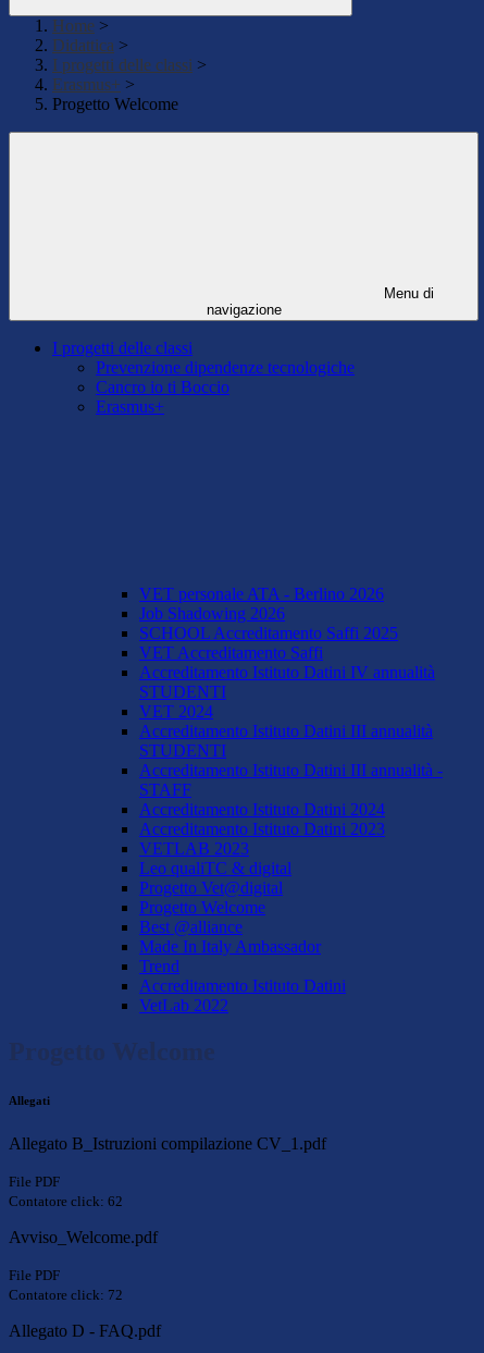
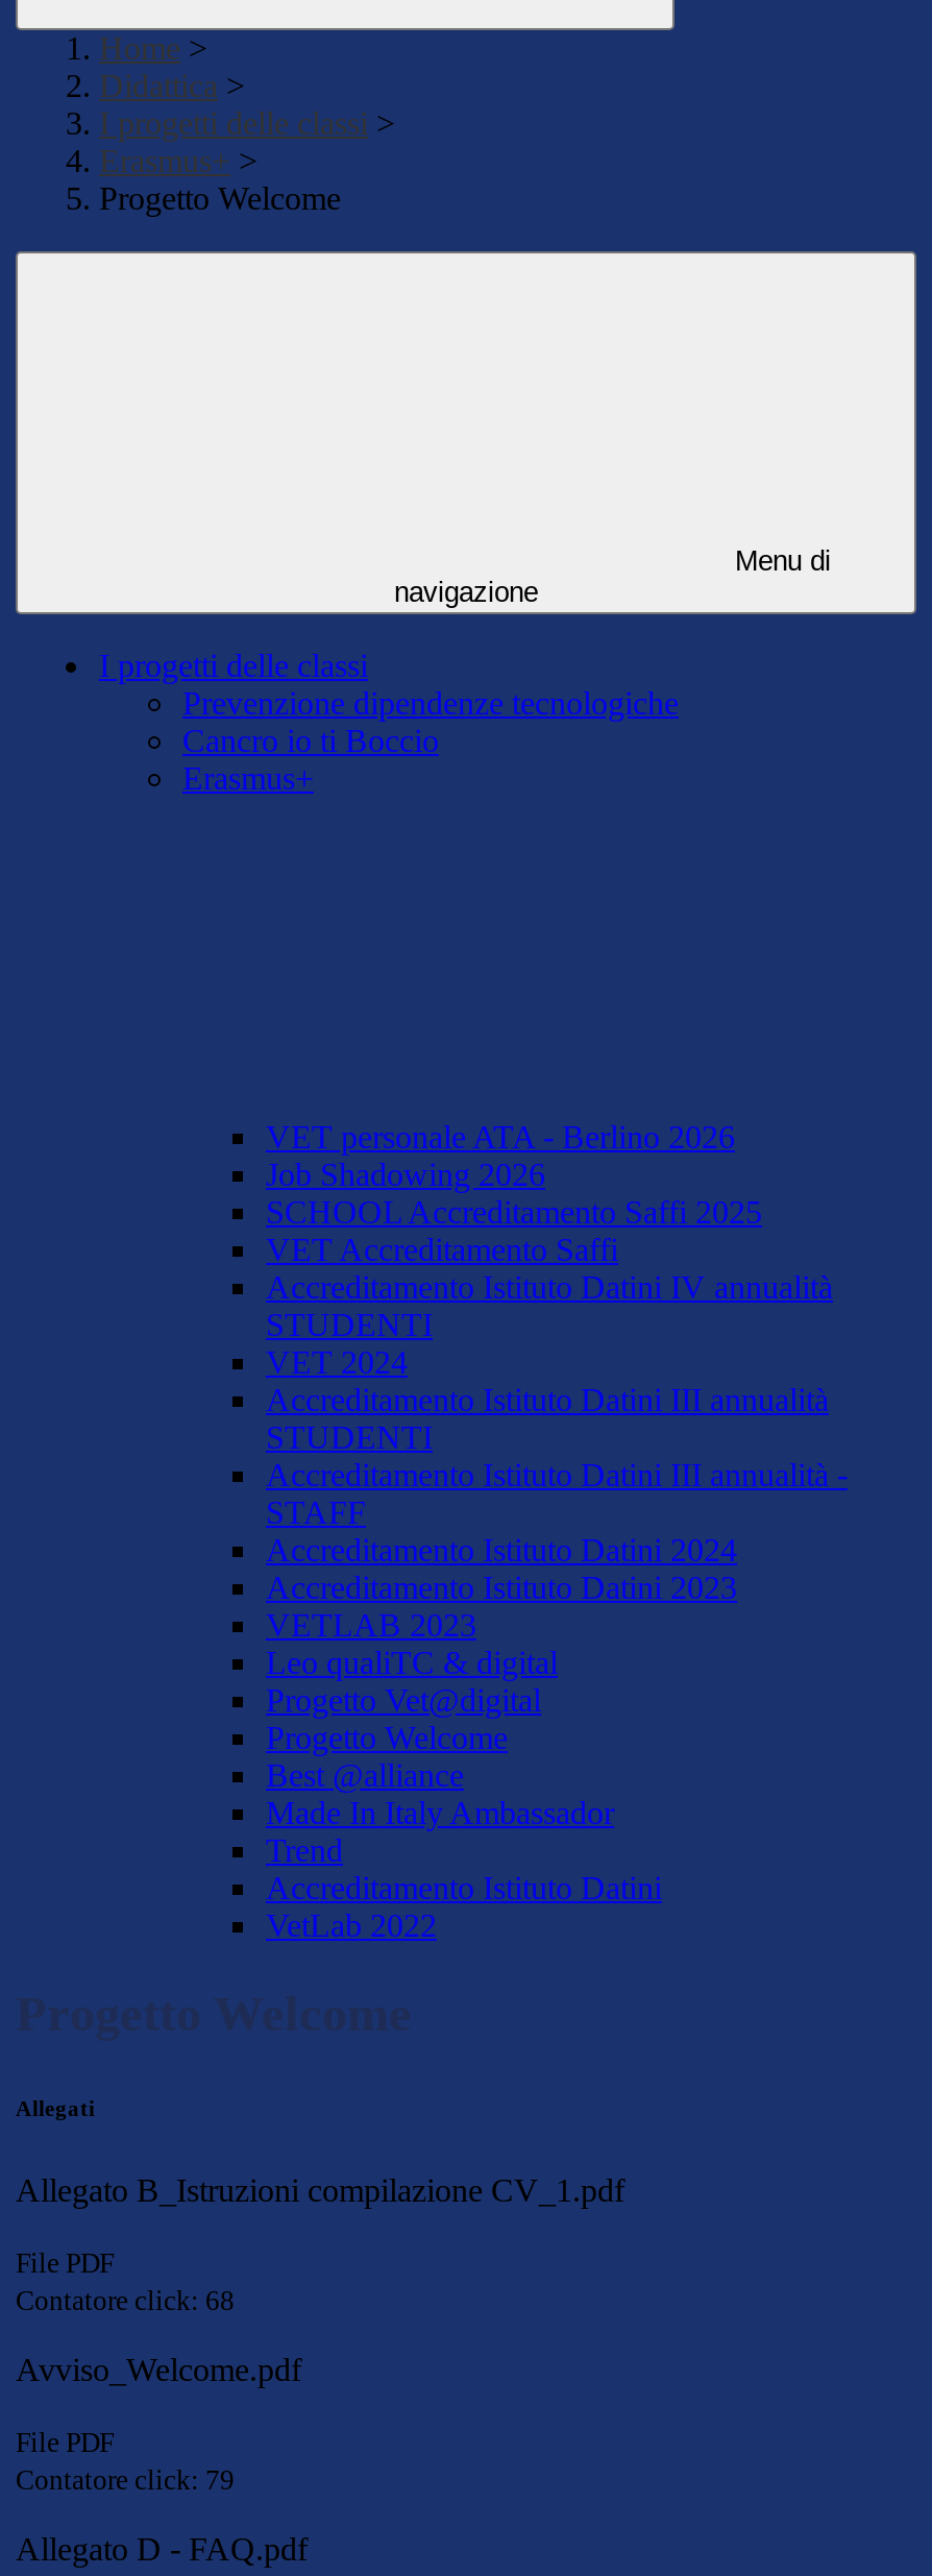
- Contatore click: 62
+ Contatore click: 68

- Contatore click: 72
+ Contatore click: 79
